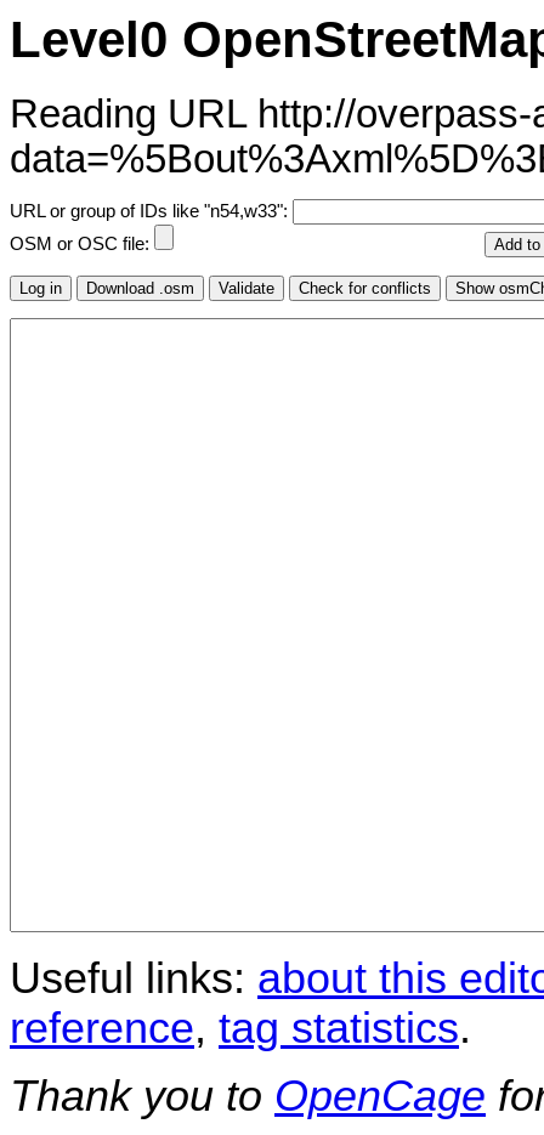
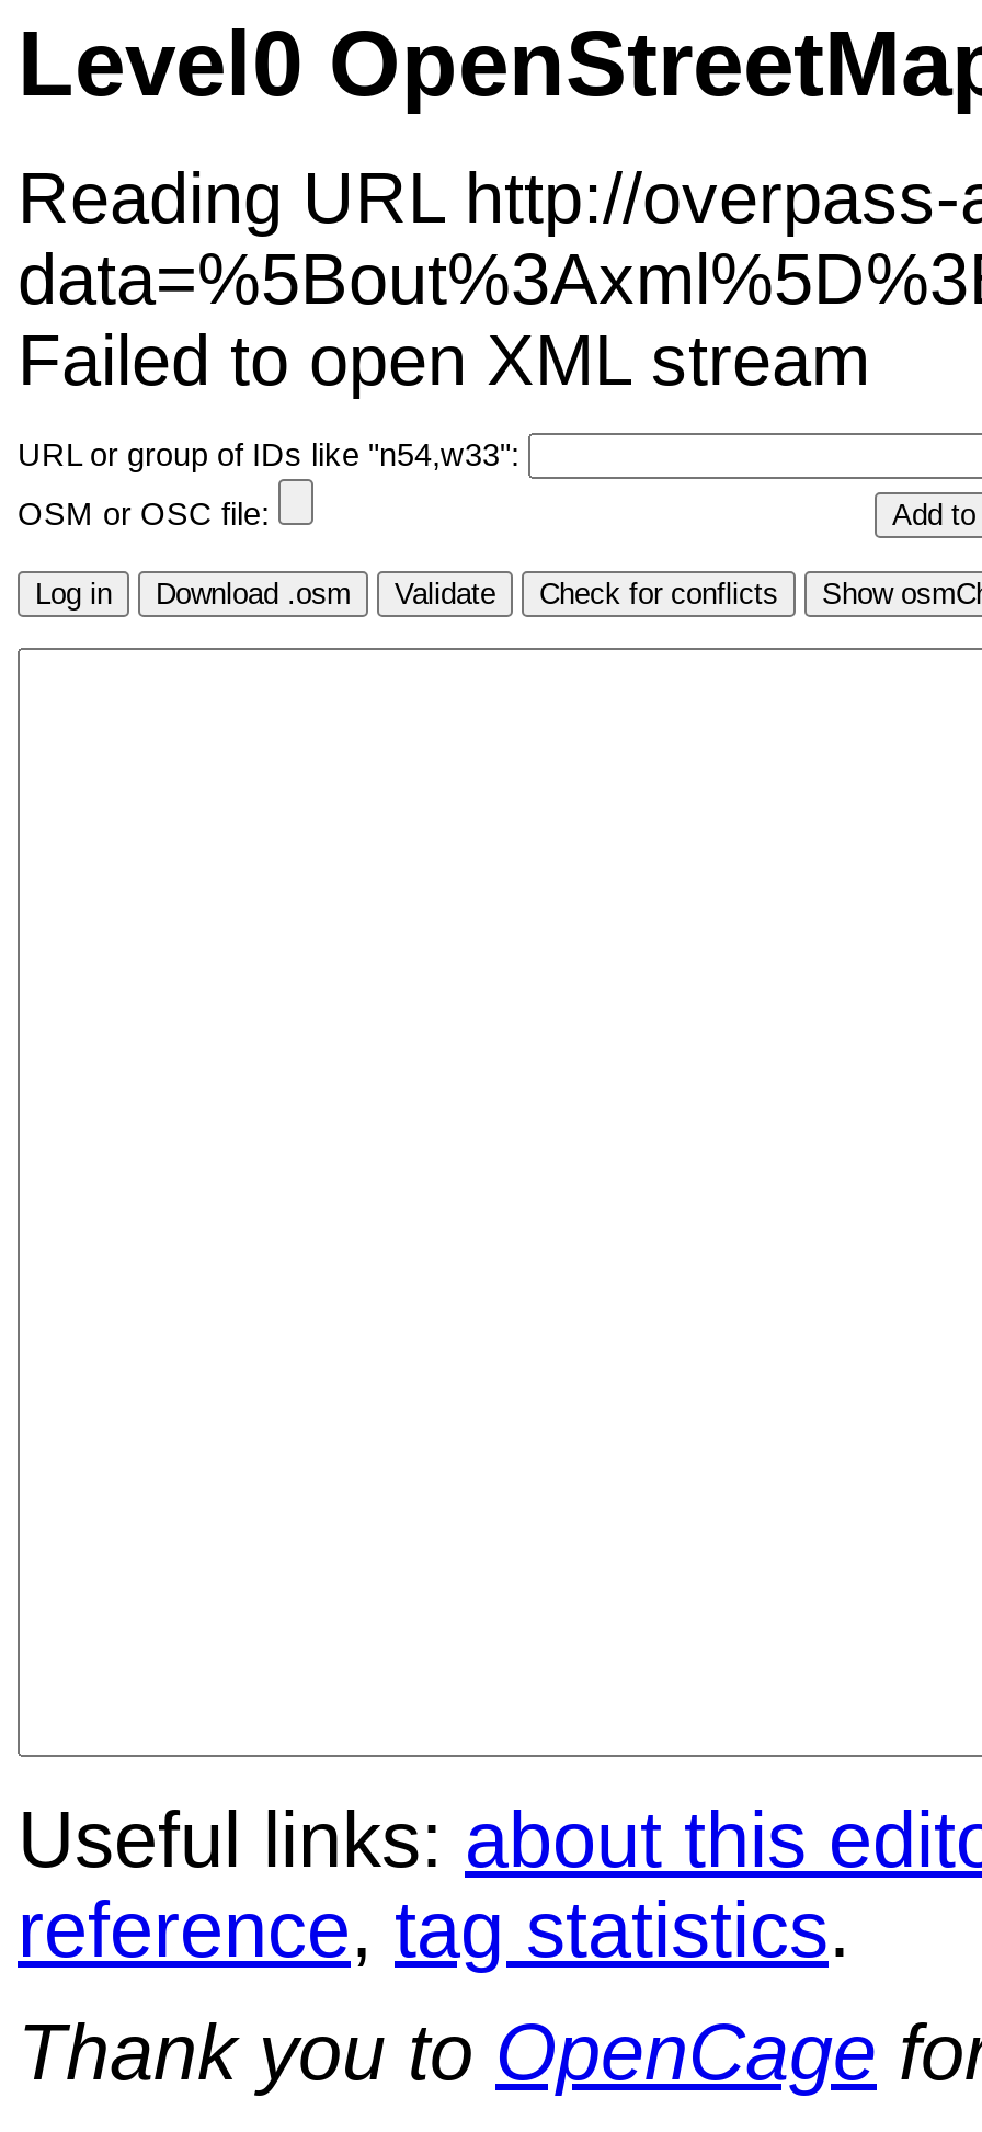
+ Failed to open XML stream
